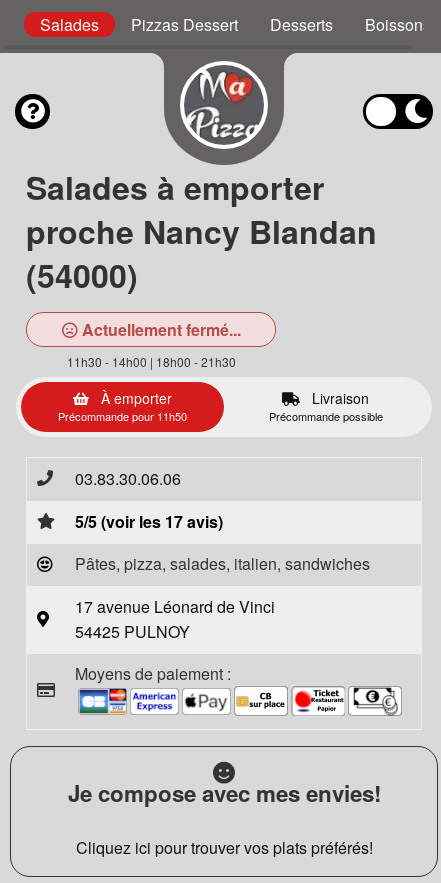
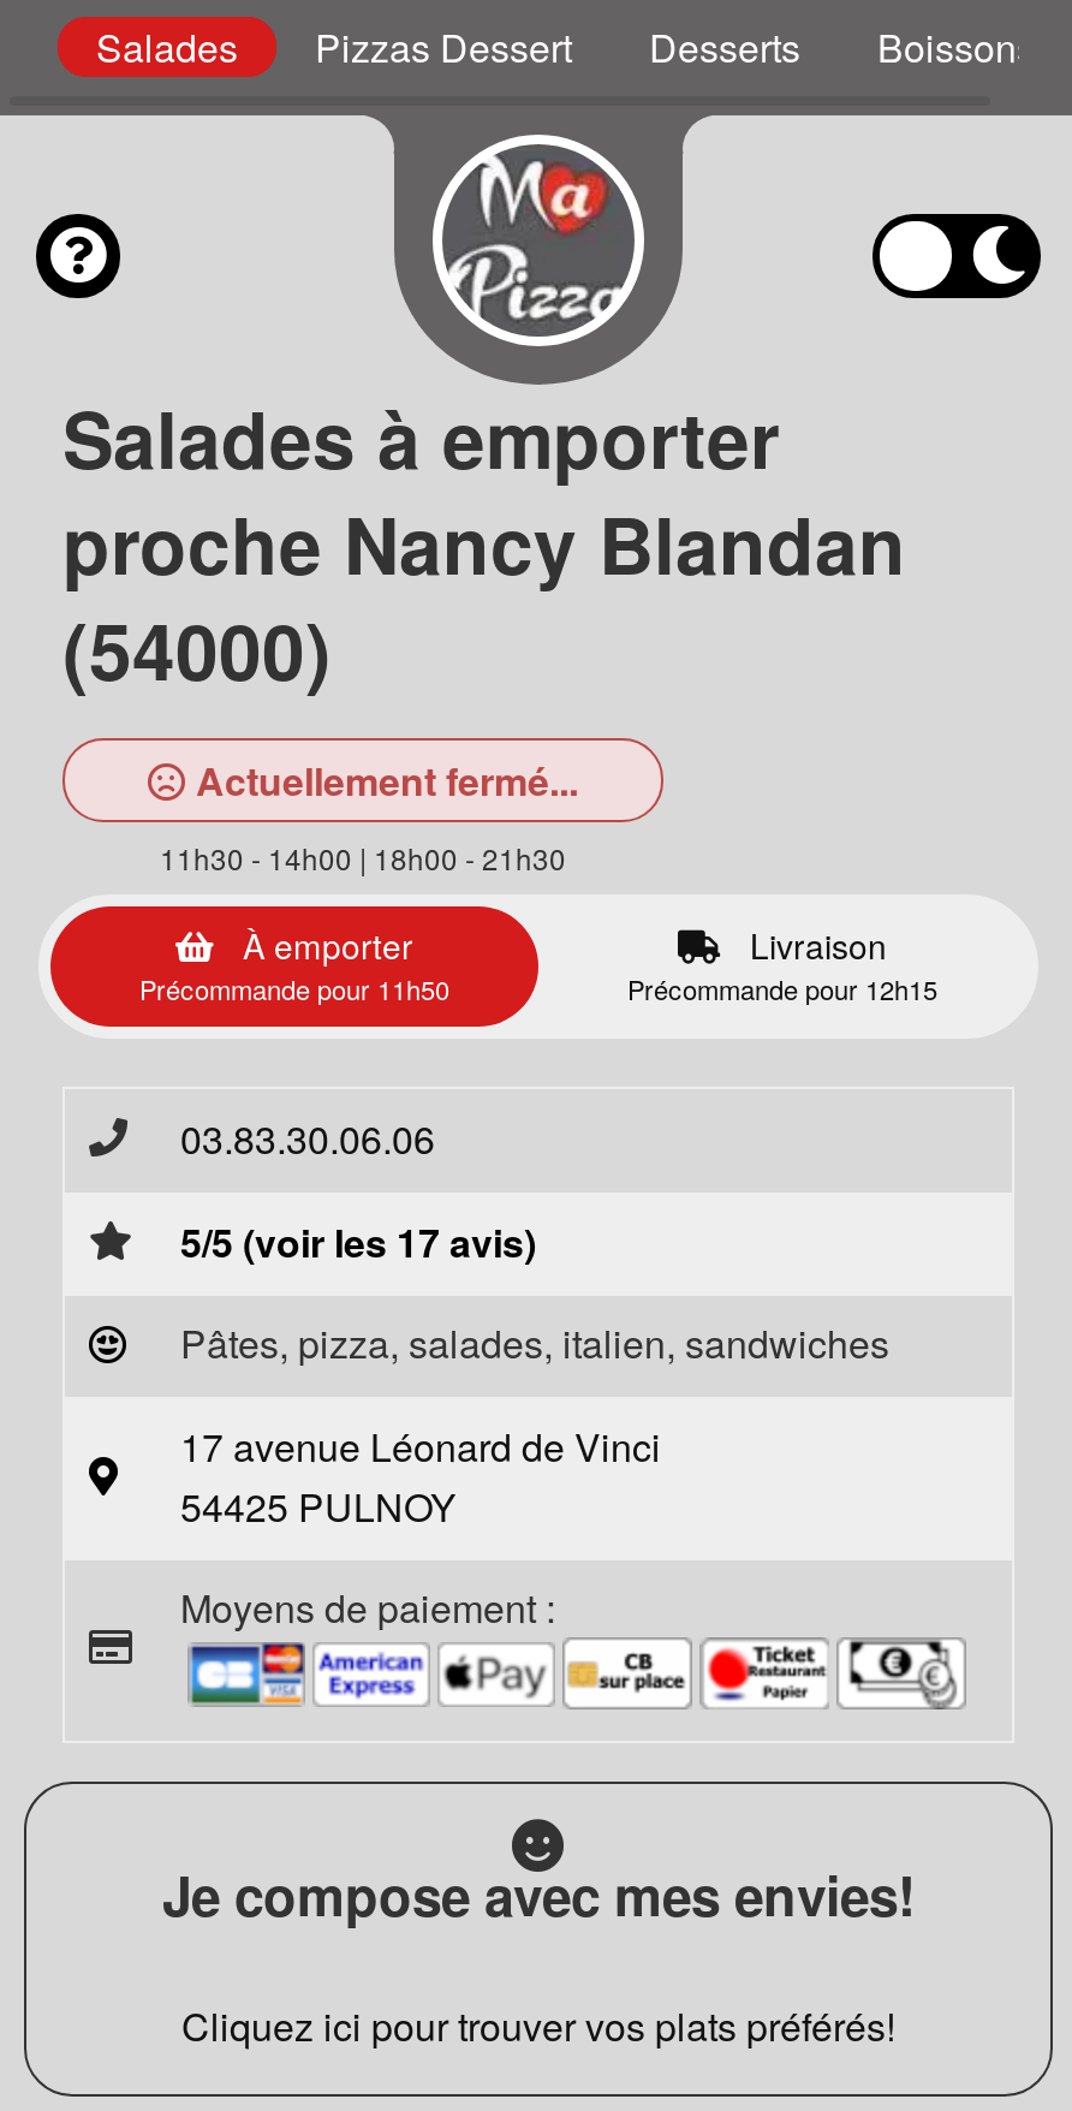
- Précommande possible
+ Précommande pour 12h15
